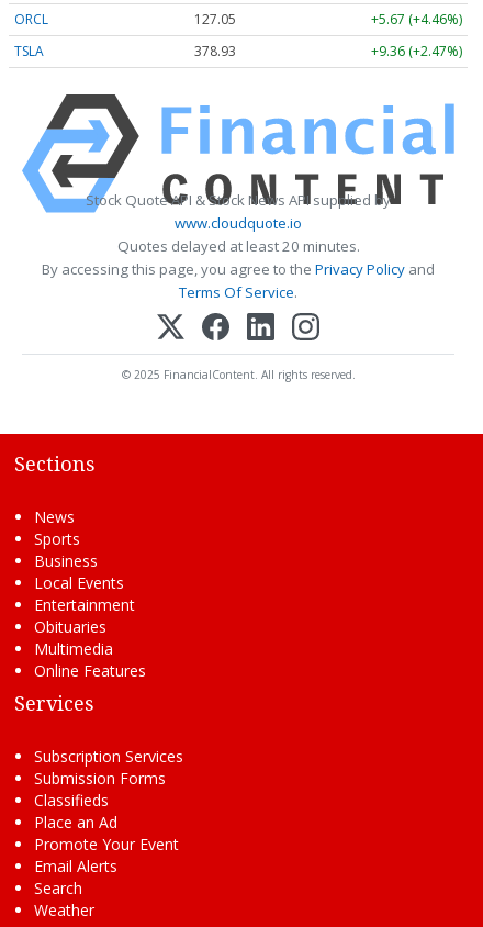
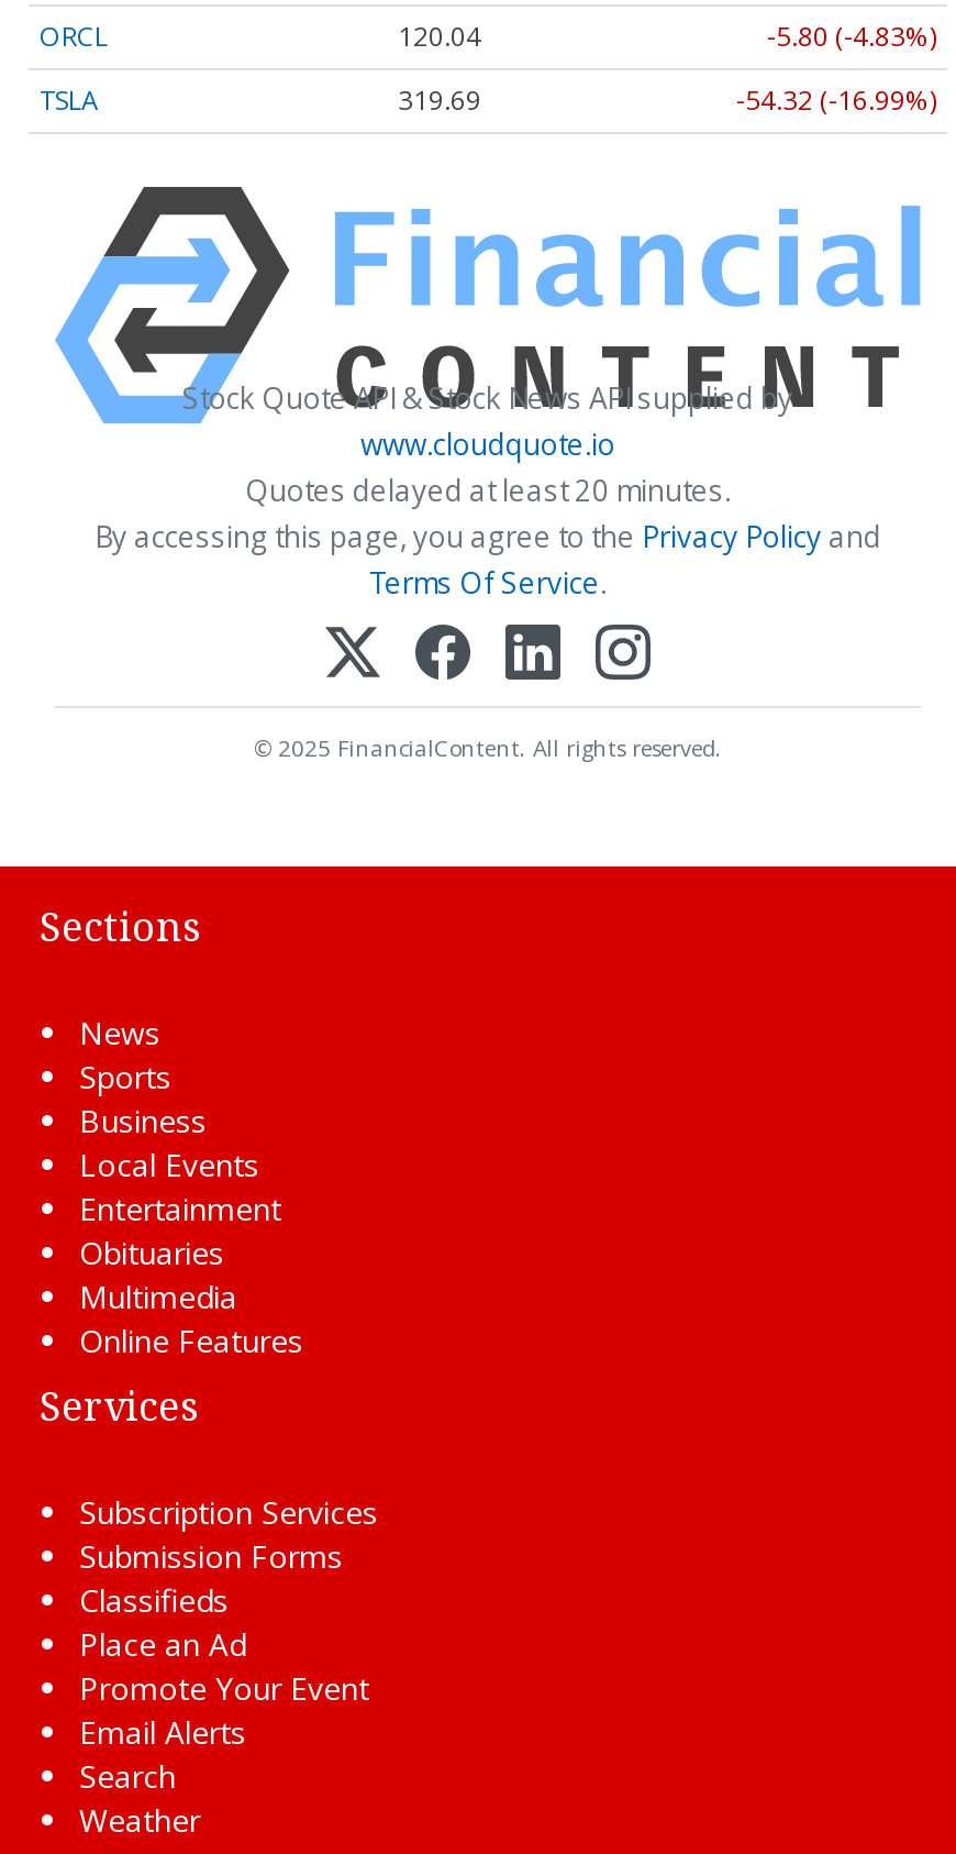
- 127.05
+ 120.04

- +5.67 (+4.46%)
+ -5.80 (-4.83%)

- 378.93
+ 319.69

- +9.36 (+2.47%)
+ -54.32 (-16.99%)
